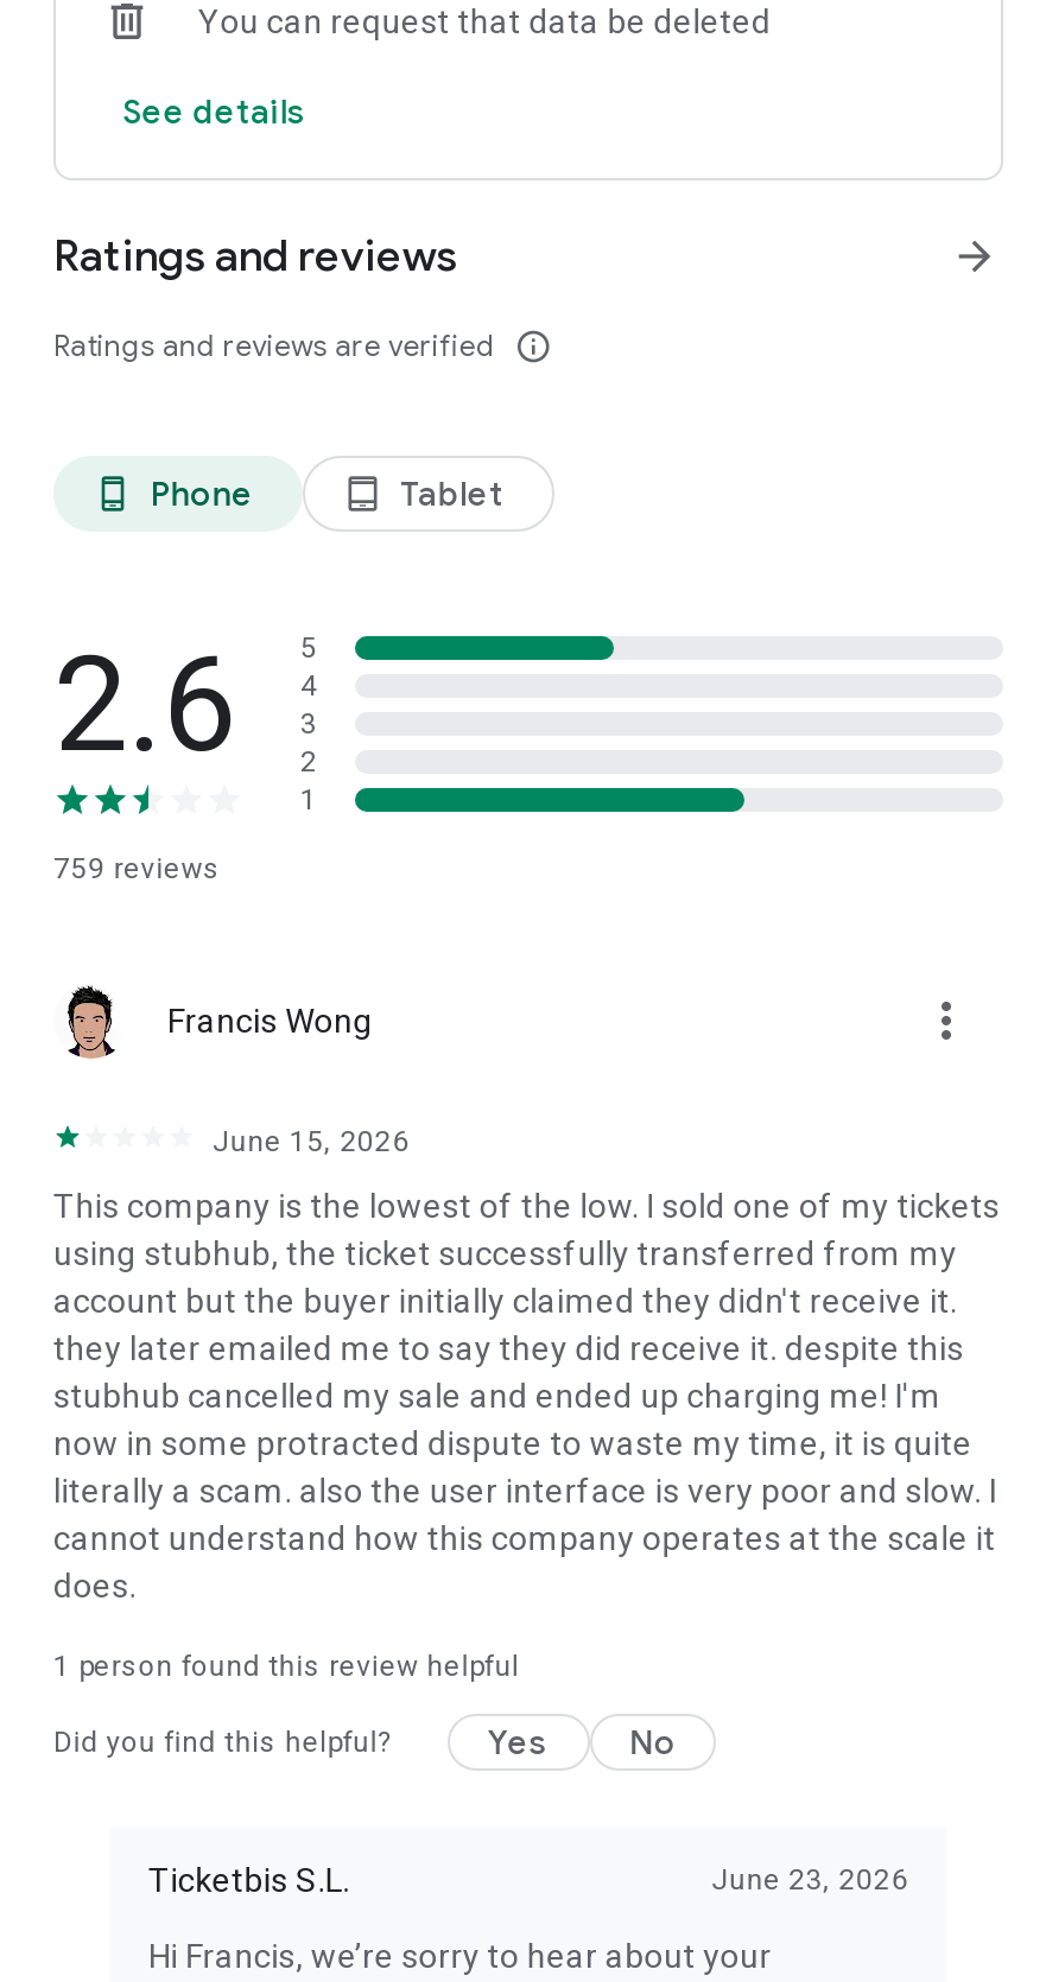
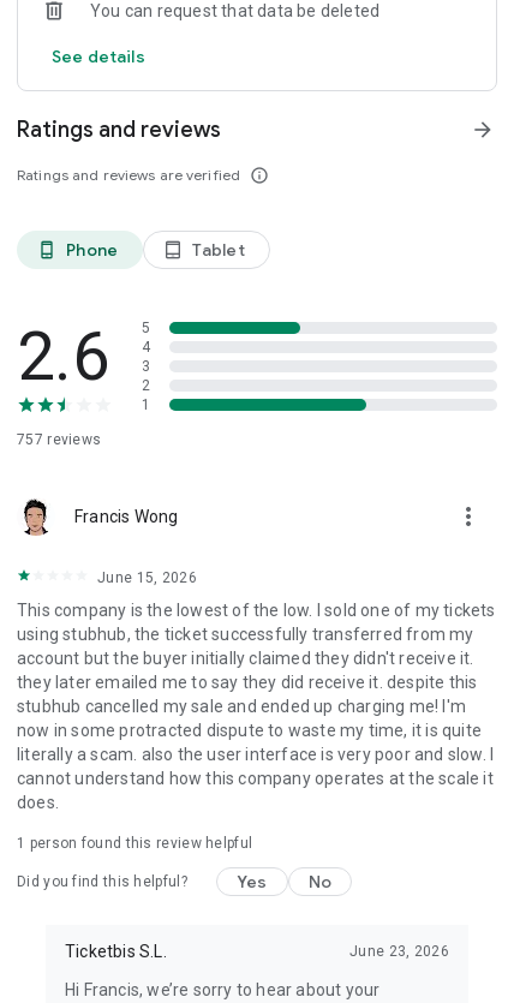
- 759 reviews
+ 757 reviews
